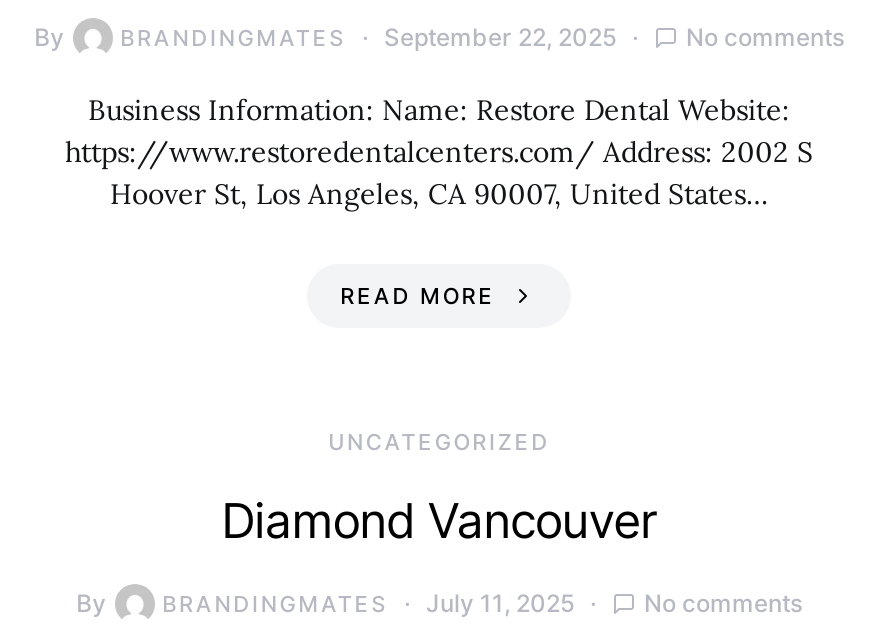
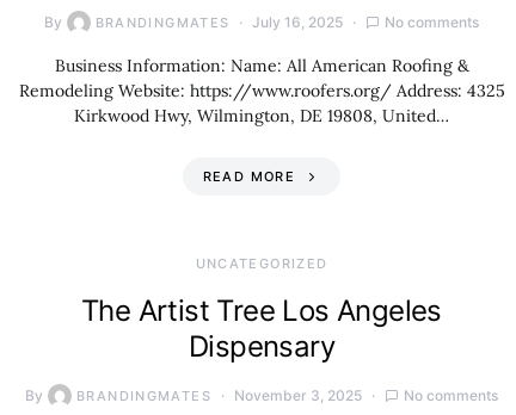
- By BRANDINGMATES September 22, 2025
+ By BRANDINGMATES July 16, 2025

- Business Information: Name: Restore Dental Website:
- https://www.restoredentalcenters.com/ Address: 2002 S
- Hoover St, Los Angeles, CA 90007, United States…
+ Business Information: Name: All American Roofing &
+ Remodeling Website: https://www.roofers.org/ Address: 4325
+ Kirkwood Hwy, Wilmington, DE 19808, United…

- Diamond Vancouver
+ The Artist Tree Los Angeles
+ Dispensary

- By BRANDINGMATES July 11, 2025
+ By BRANDINGMATES November 3, 2025
